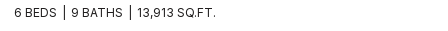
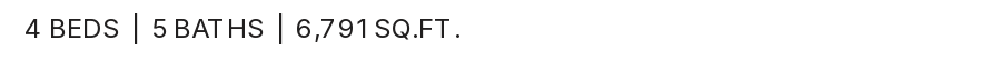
- 6 BEDS
- 9 BATHS
- 13,913 SQ.FT.
+ 4 BEDS
+ 5 BATHS
+ 6,791 SQ.FT.
